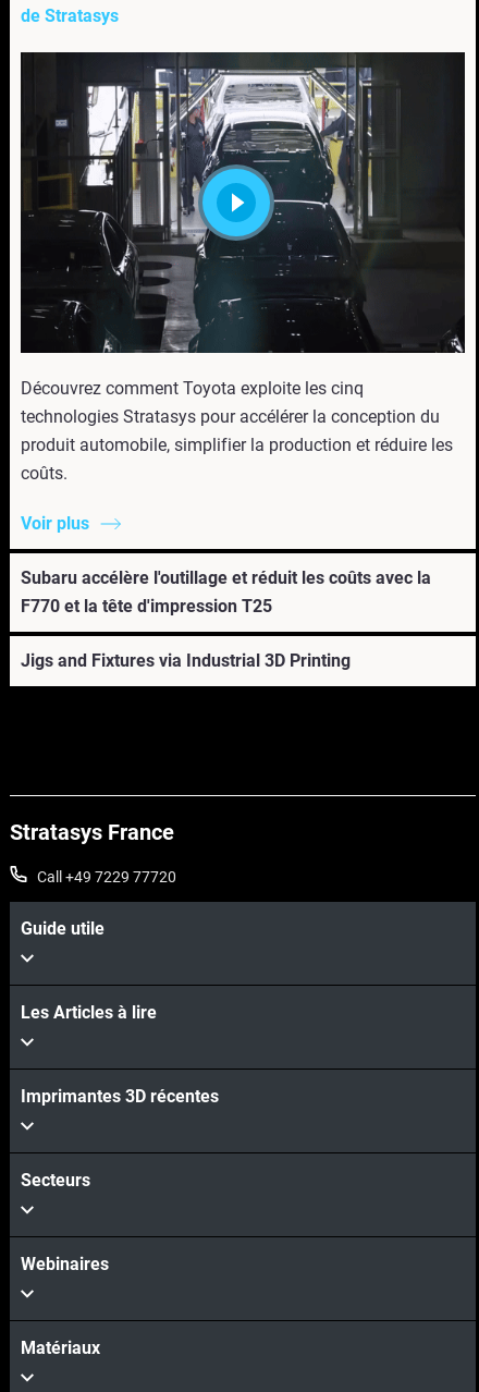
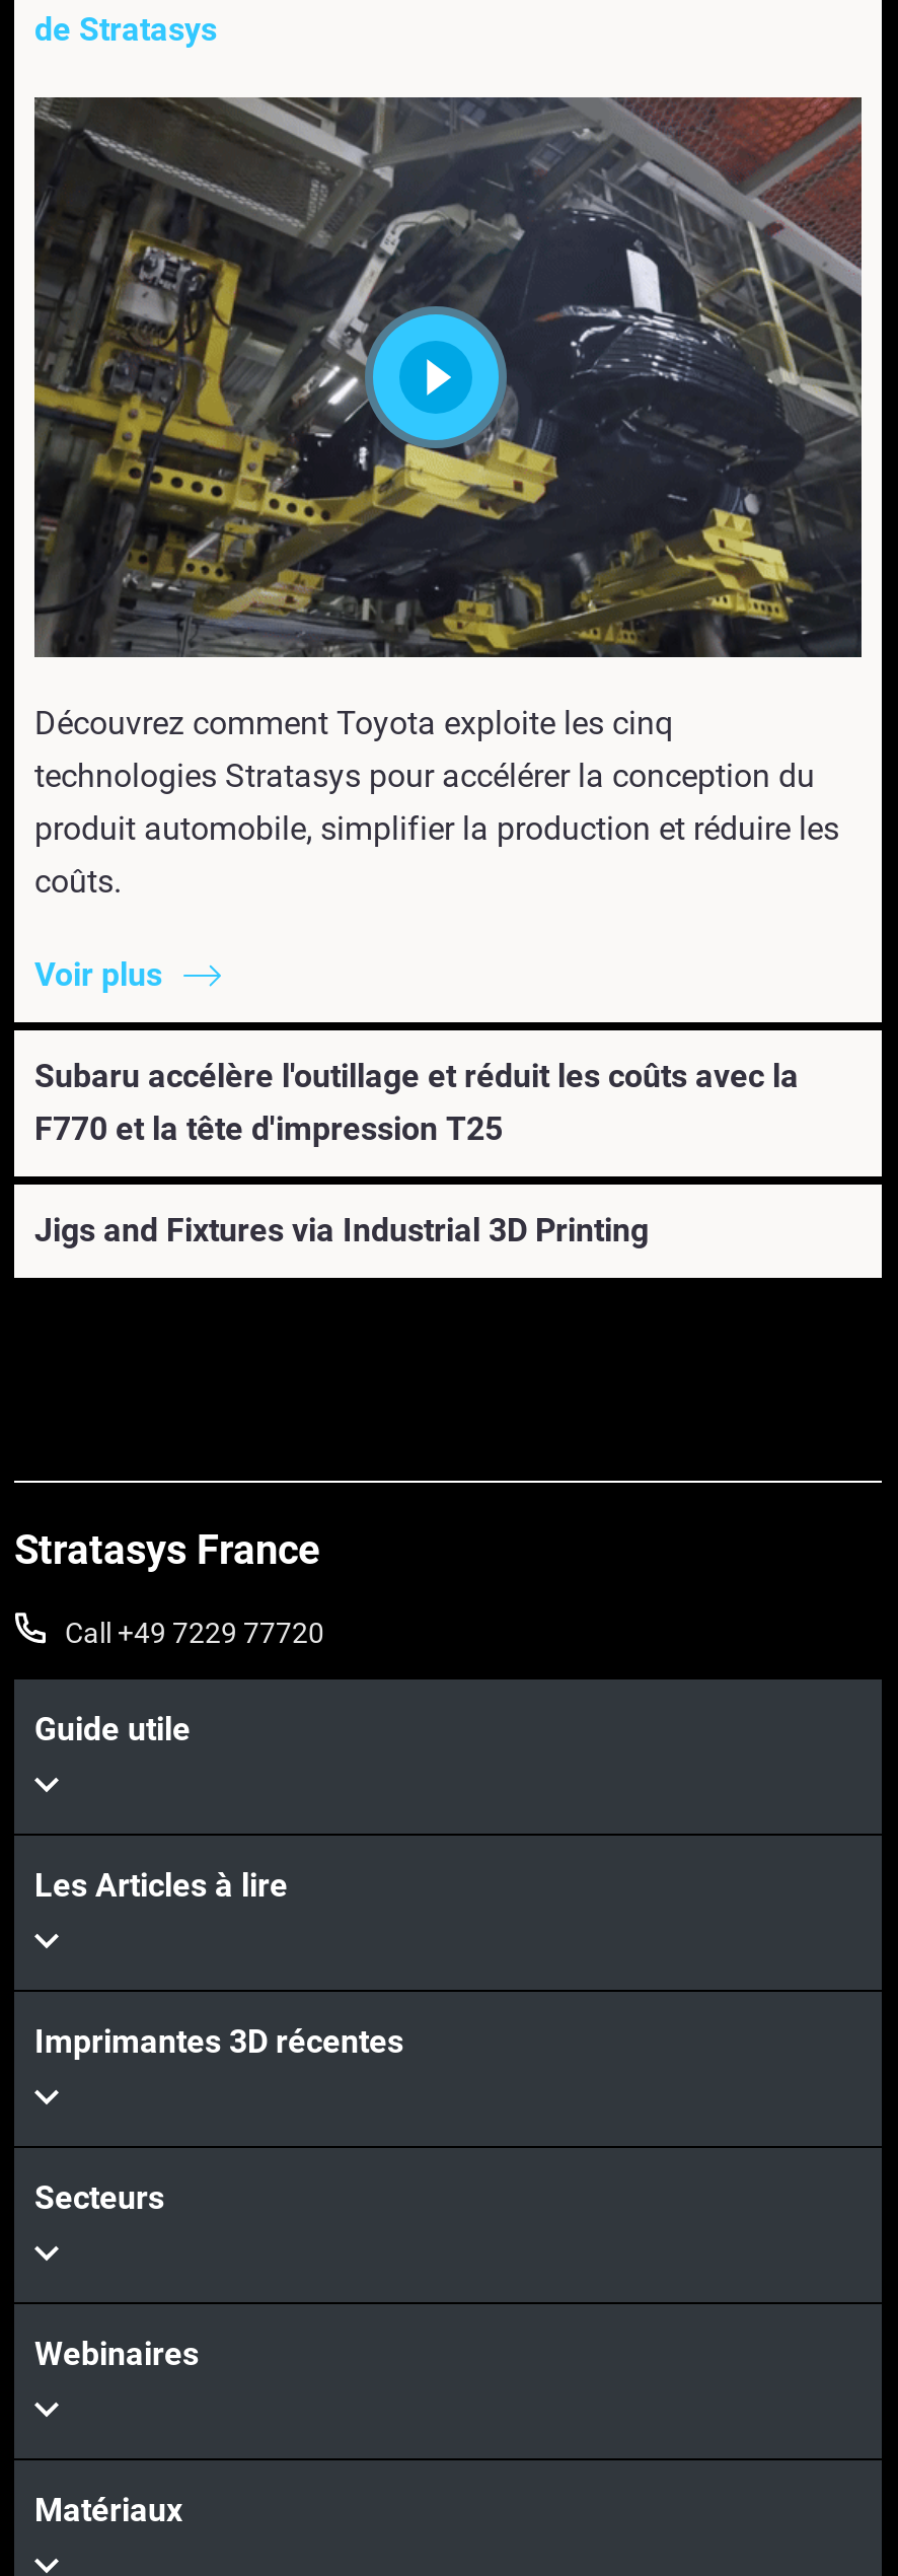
- [image]
+ [image]
